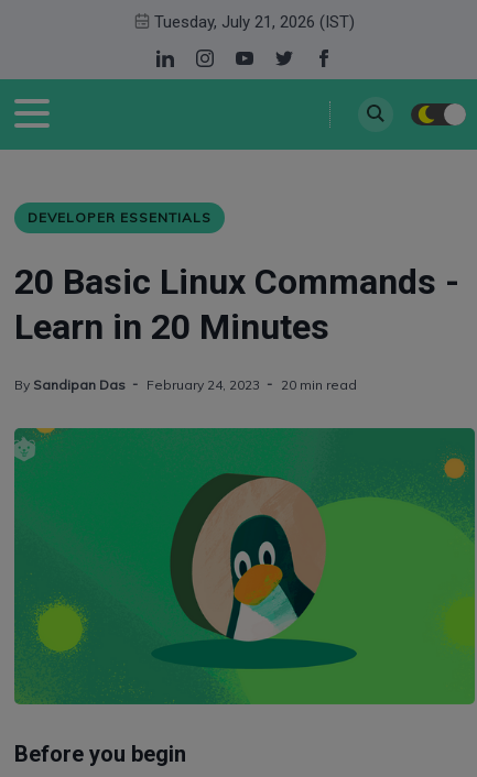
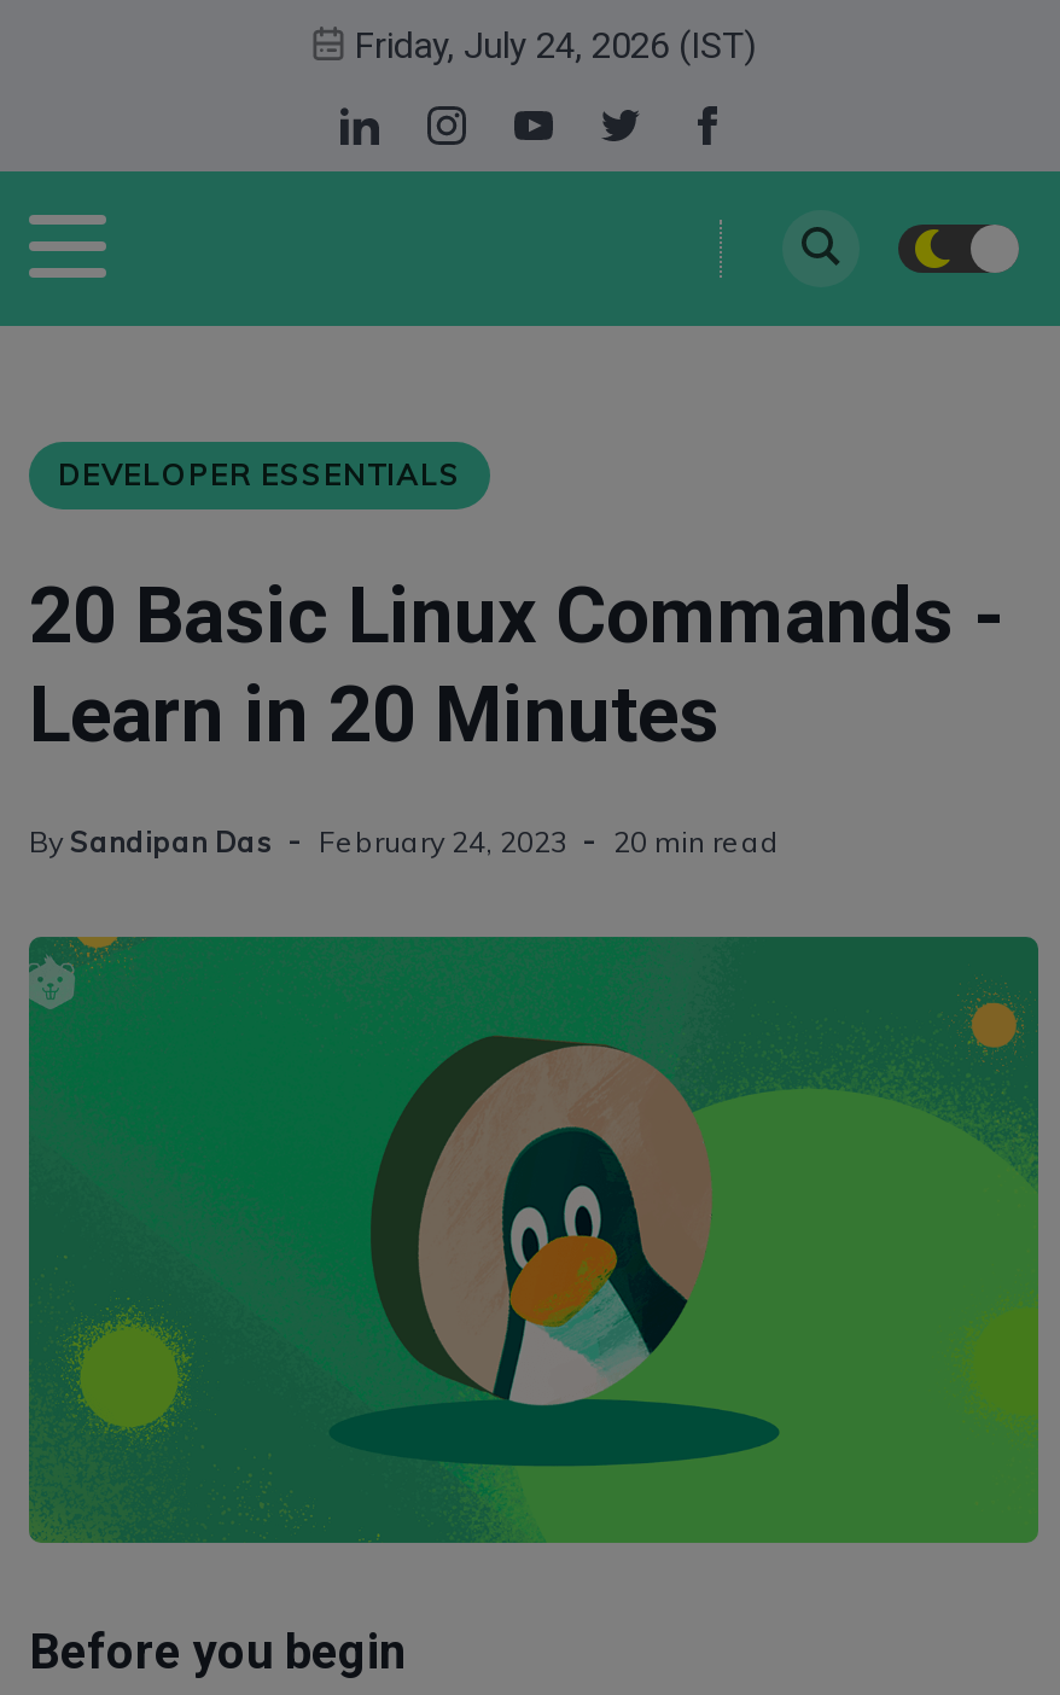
- Tuesday, July 21, 2026 (IST)
+ Friday, July 24, 2026 (IST)
